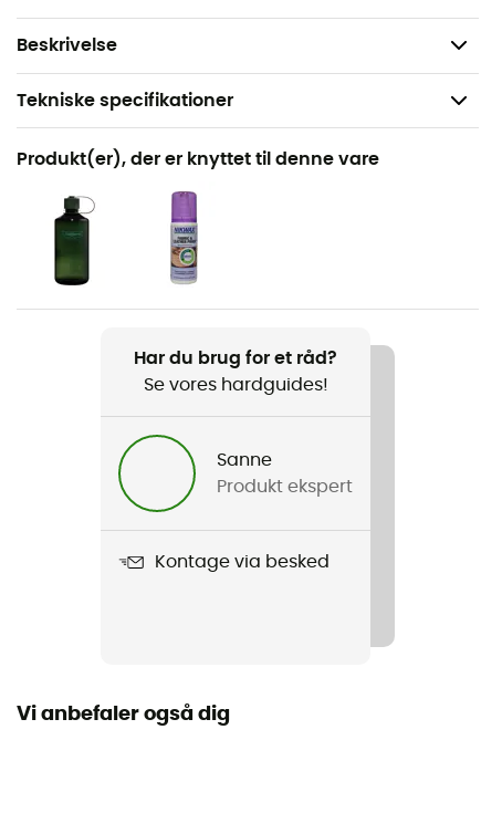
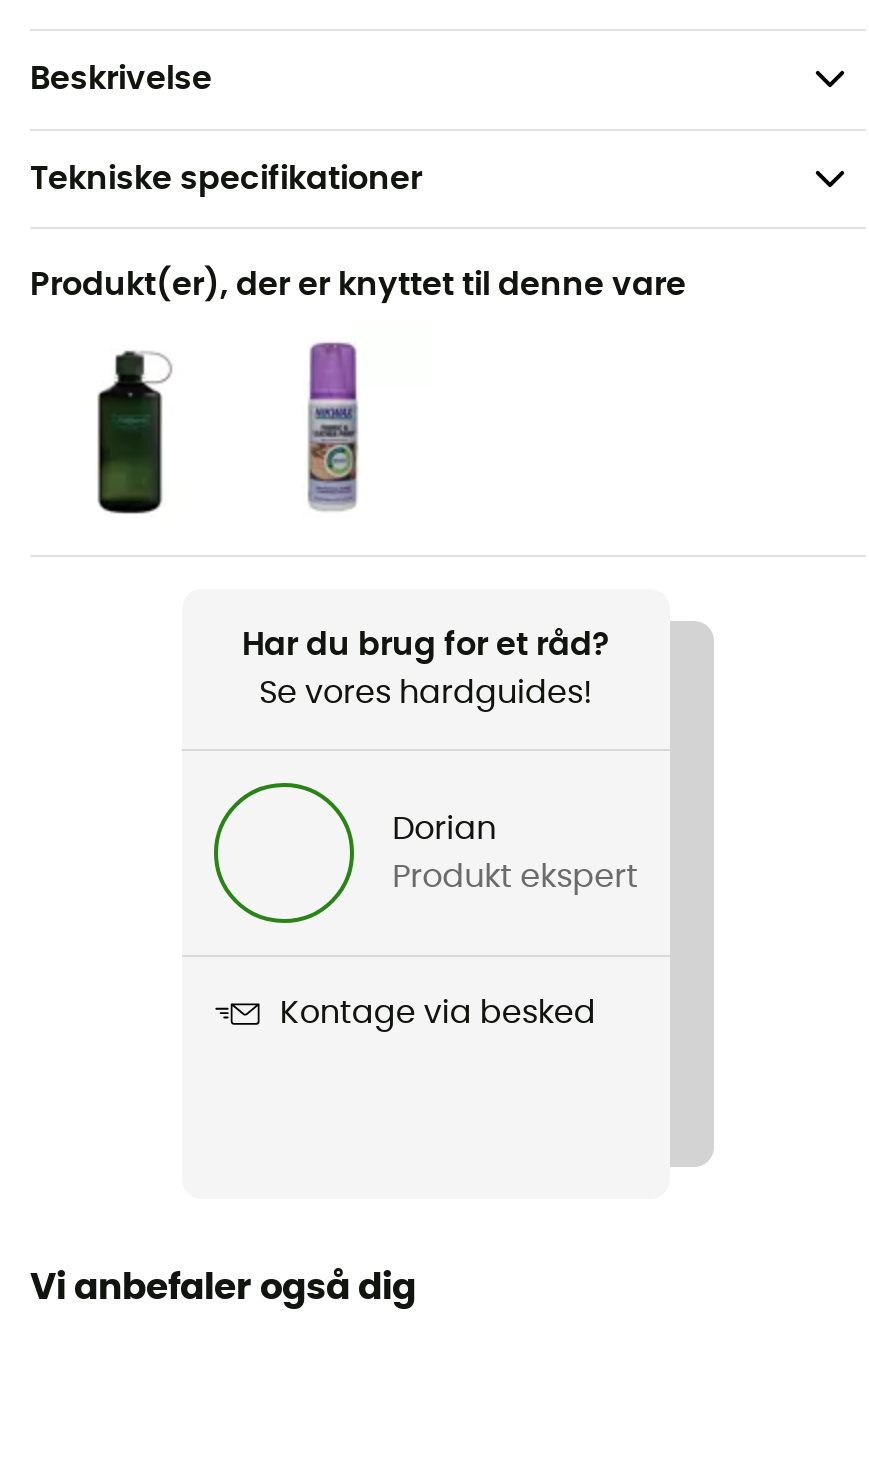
- Sanne
+ Dorian
